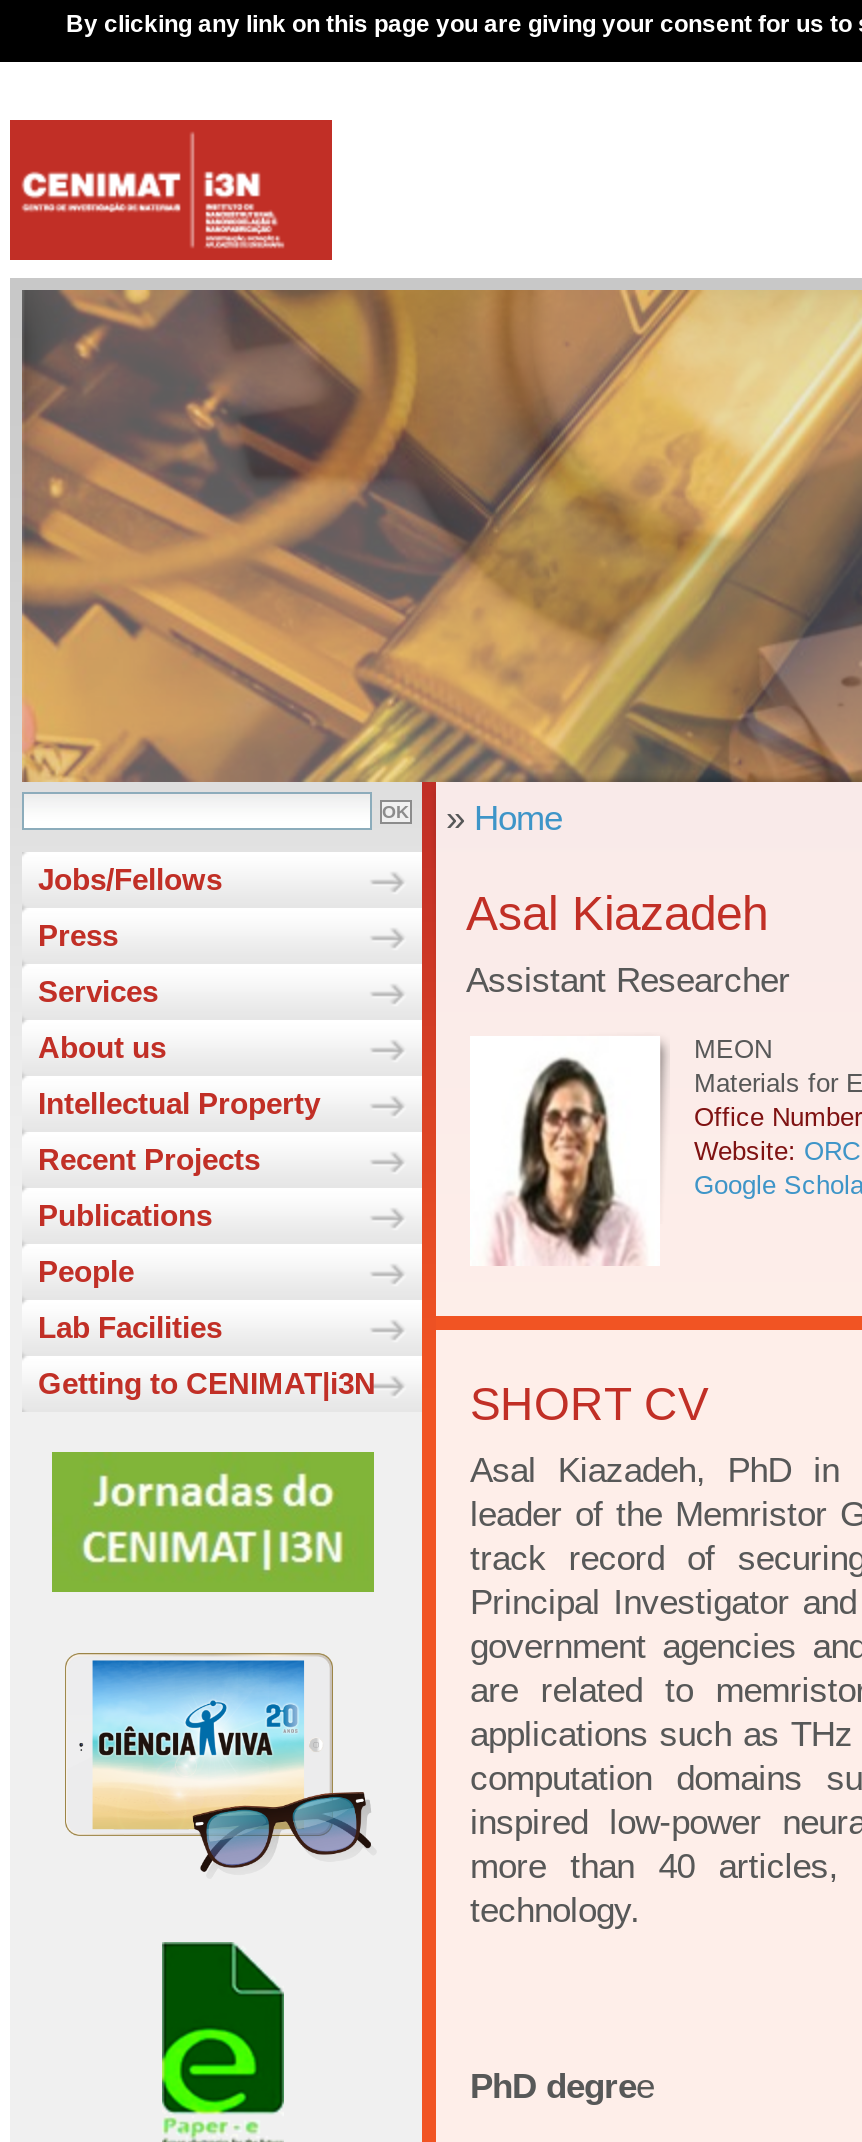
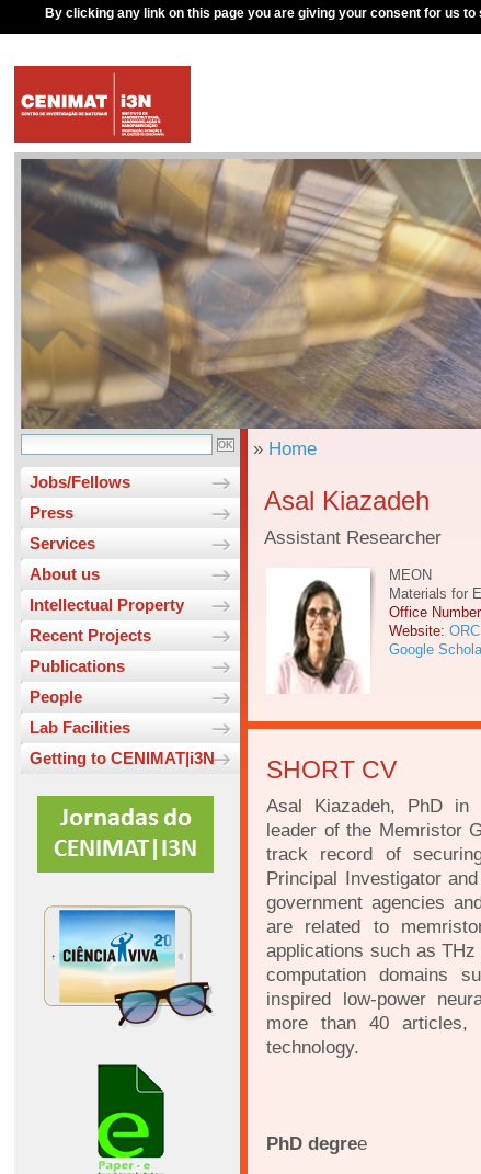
- [image]
+ [image]
